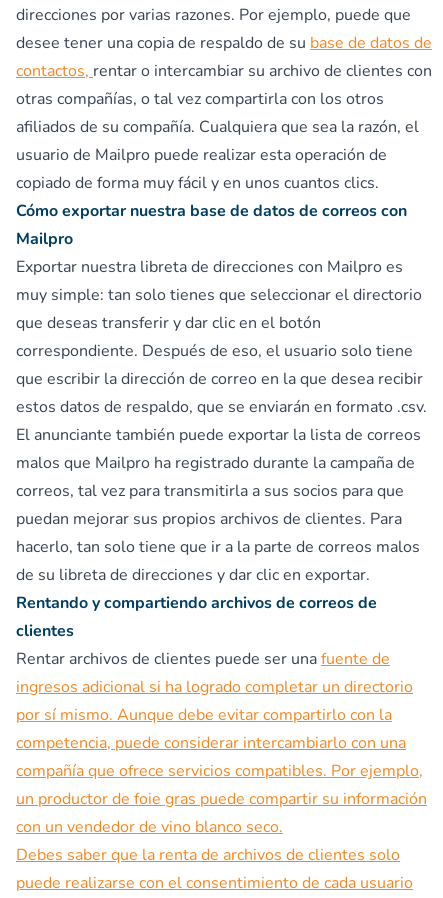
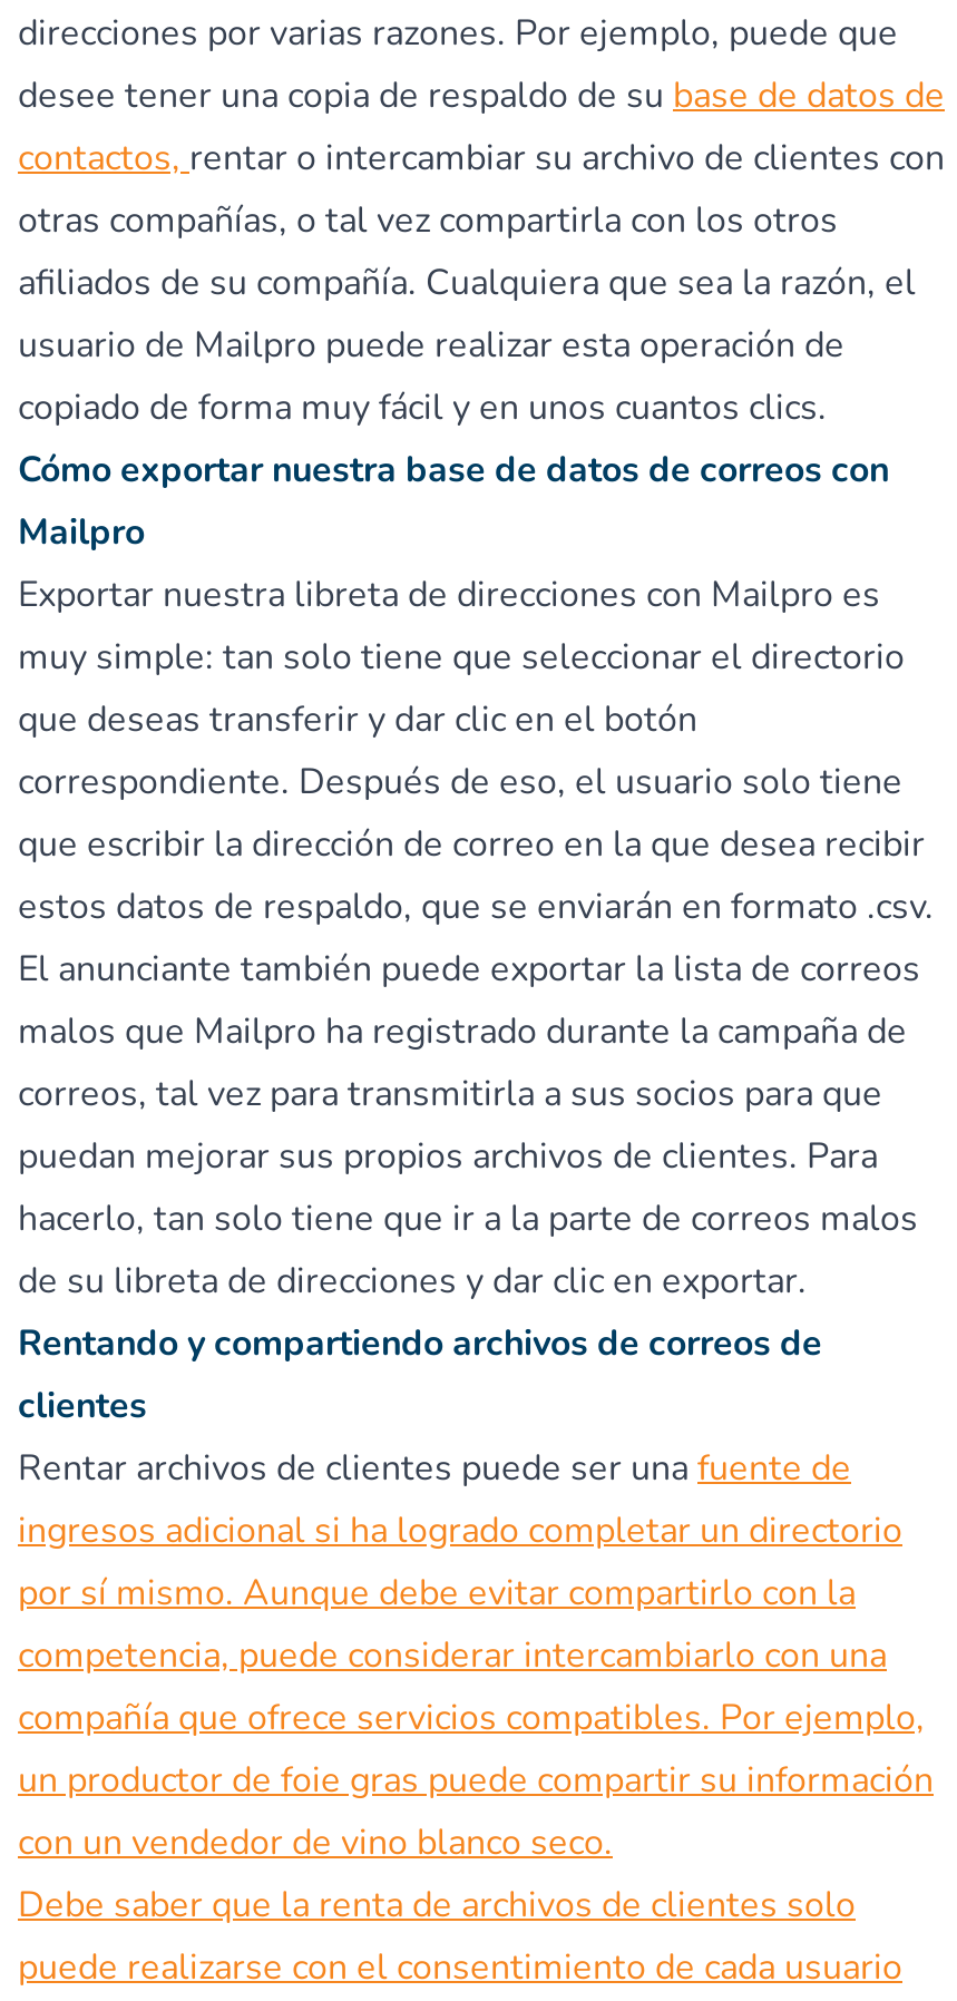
- muy simple: tan solo tienes que seleccionar el directorio
+ muy simple: tan solo tiene que seleccionar el directorio

- Debes saber que la renta de archivos de clientes solo
+ Debe saber que la renta de archivos de clientes solo
